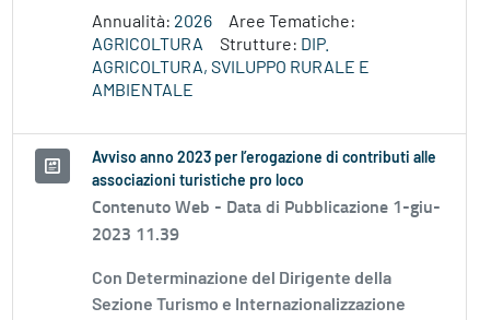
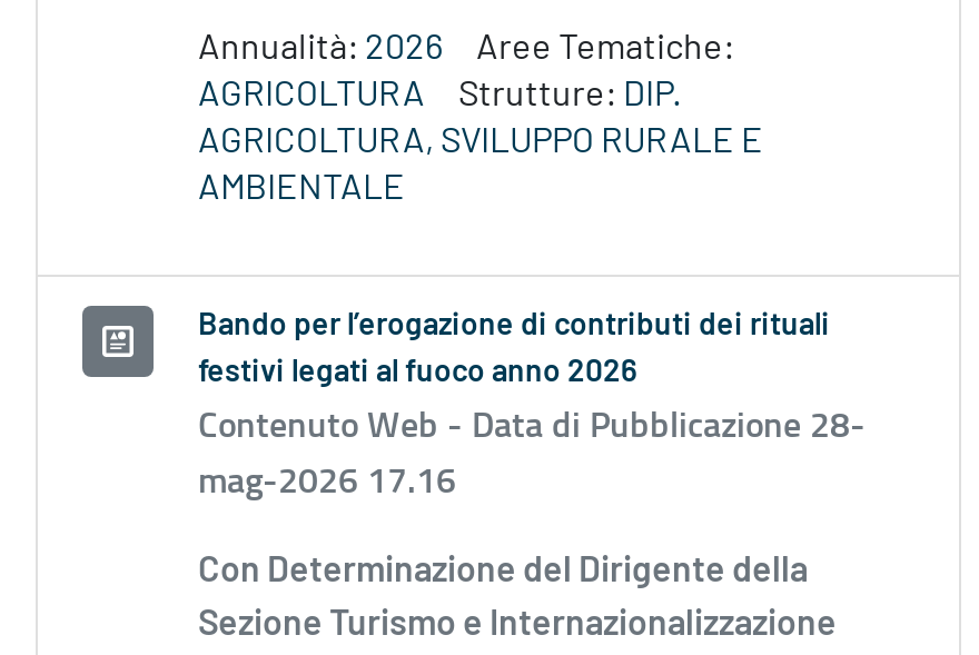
- Avviso anno 2023 per l’erogazione di contributi alle
+ Bando per l’erogazione di contributi dei rituali

- associazioni turistiche pro loco
- Contenuto Web - Data di Pubblicazione 1-giu-
- 2023 11.39
+ festivi legati al fuoco anno 2026
+ Contenuto Web - Data di Pubblicazione 28-
+ mag-2026 17.16
